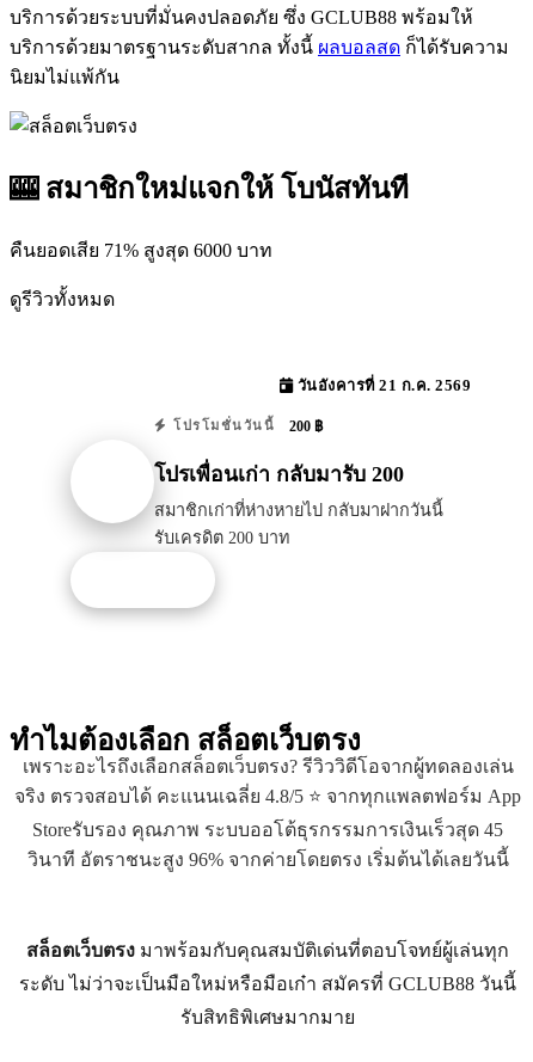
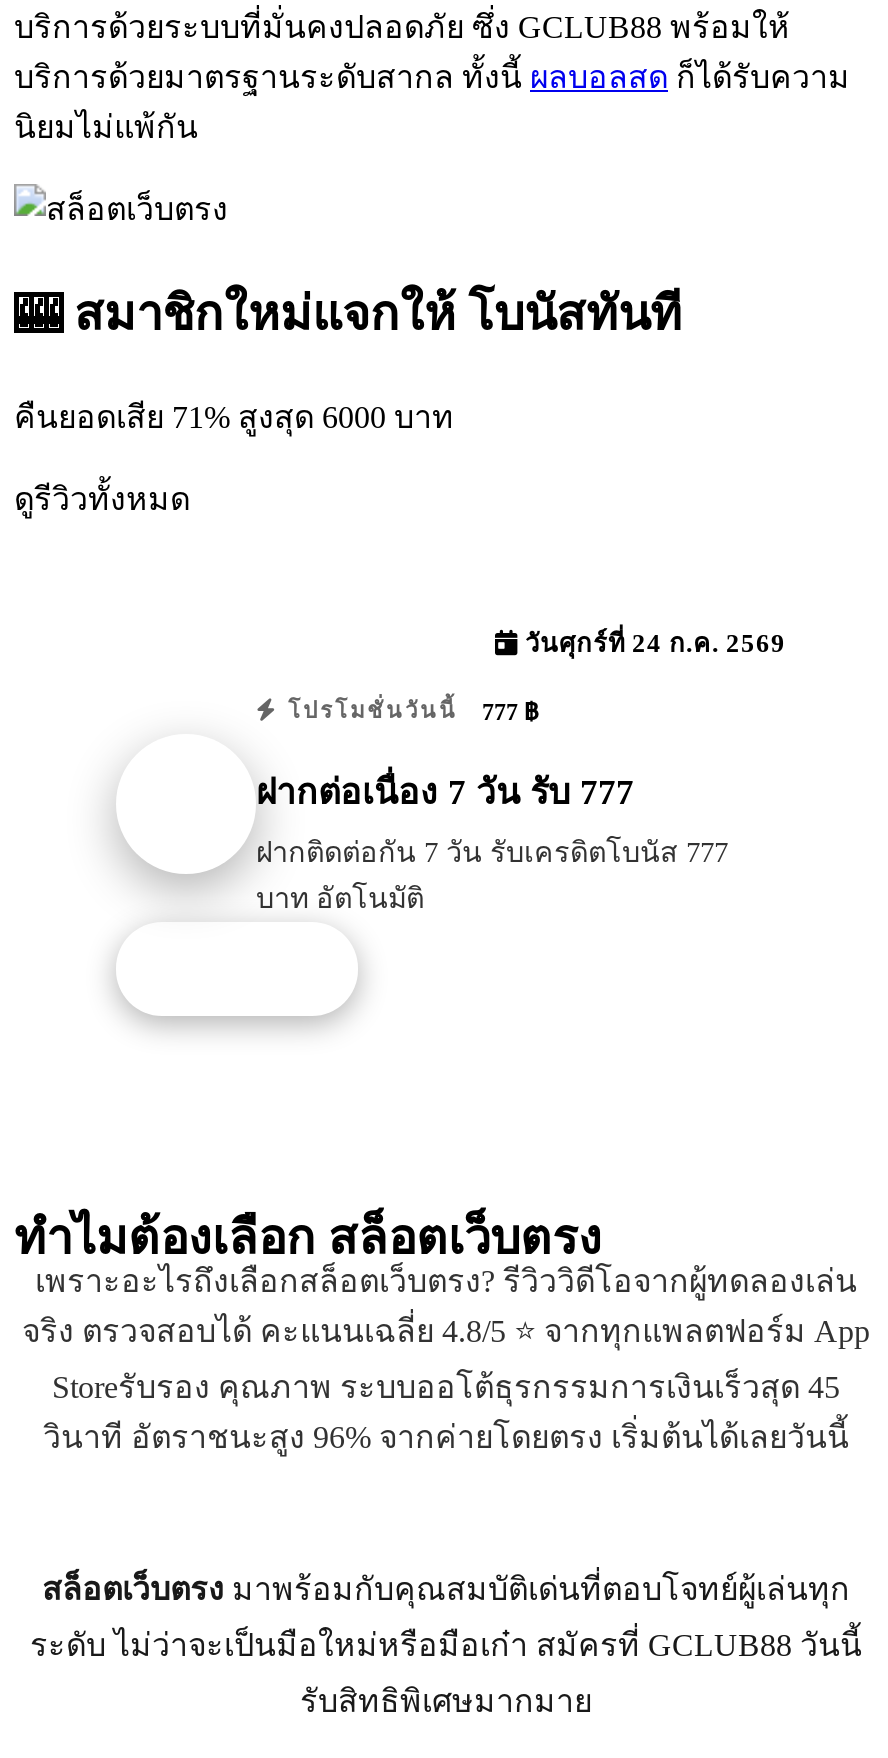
- วันอังคารที่ 21 ก.ค. 2569
+ วันศุกร์ที่ 24 ก.ค. 2569

- โปรโมชั่นวันนี้ 200 ฿
+ โปรโมชั่นวันนี้ 777 ฿

- โปรเพื่อนเก่า กลับมารับ 200
+ ฝากต่อเนื่อง 7 วัน รับ 777

- สมาชิกเก่าที่ห่างหายไป กลับมาฝากวันนี้
- รับเครดิต 200 บาท
+ ฝากติดต่อกัน 7 วัน รับเครดิตโบนัส 777
+ บาท อัตโนมัติ
